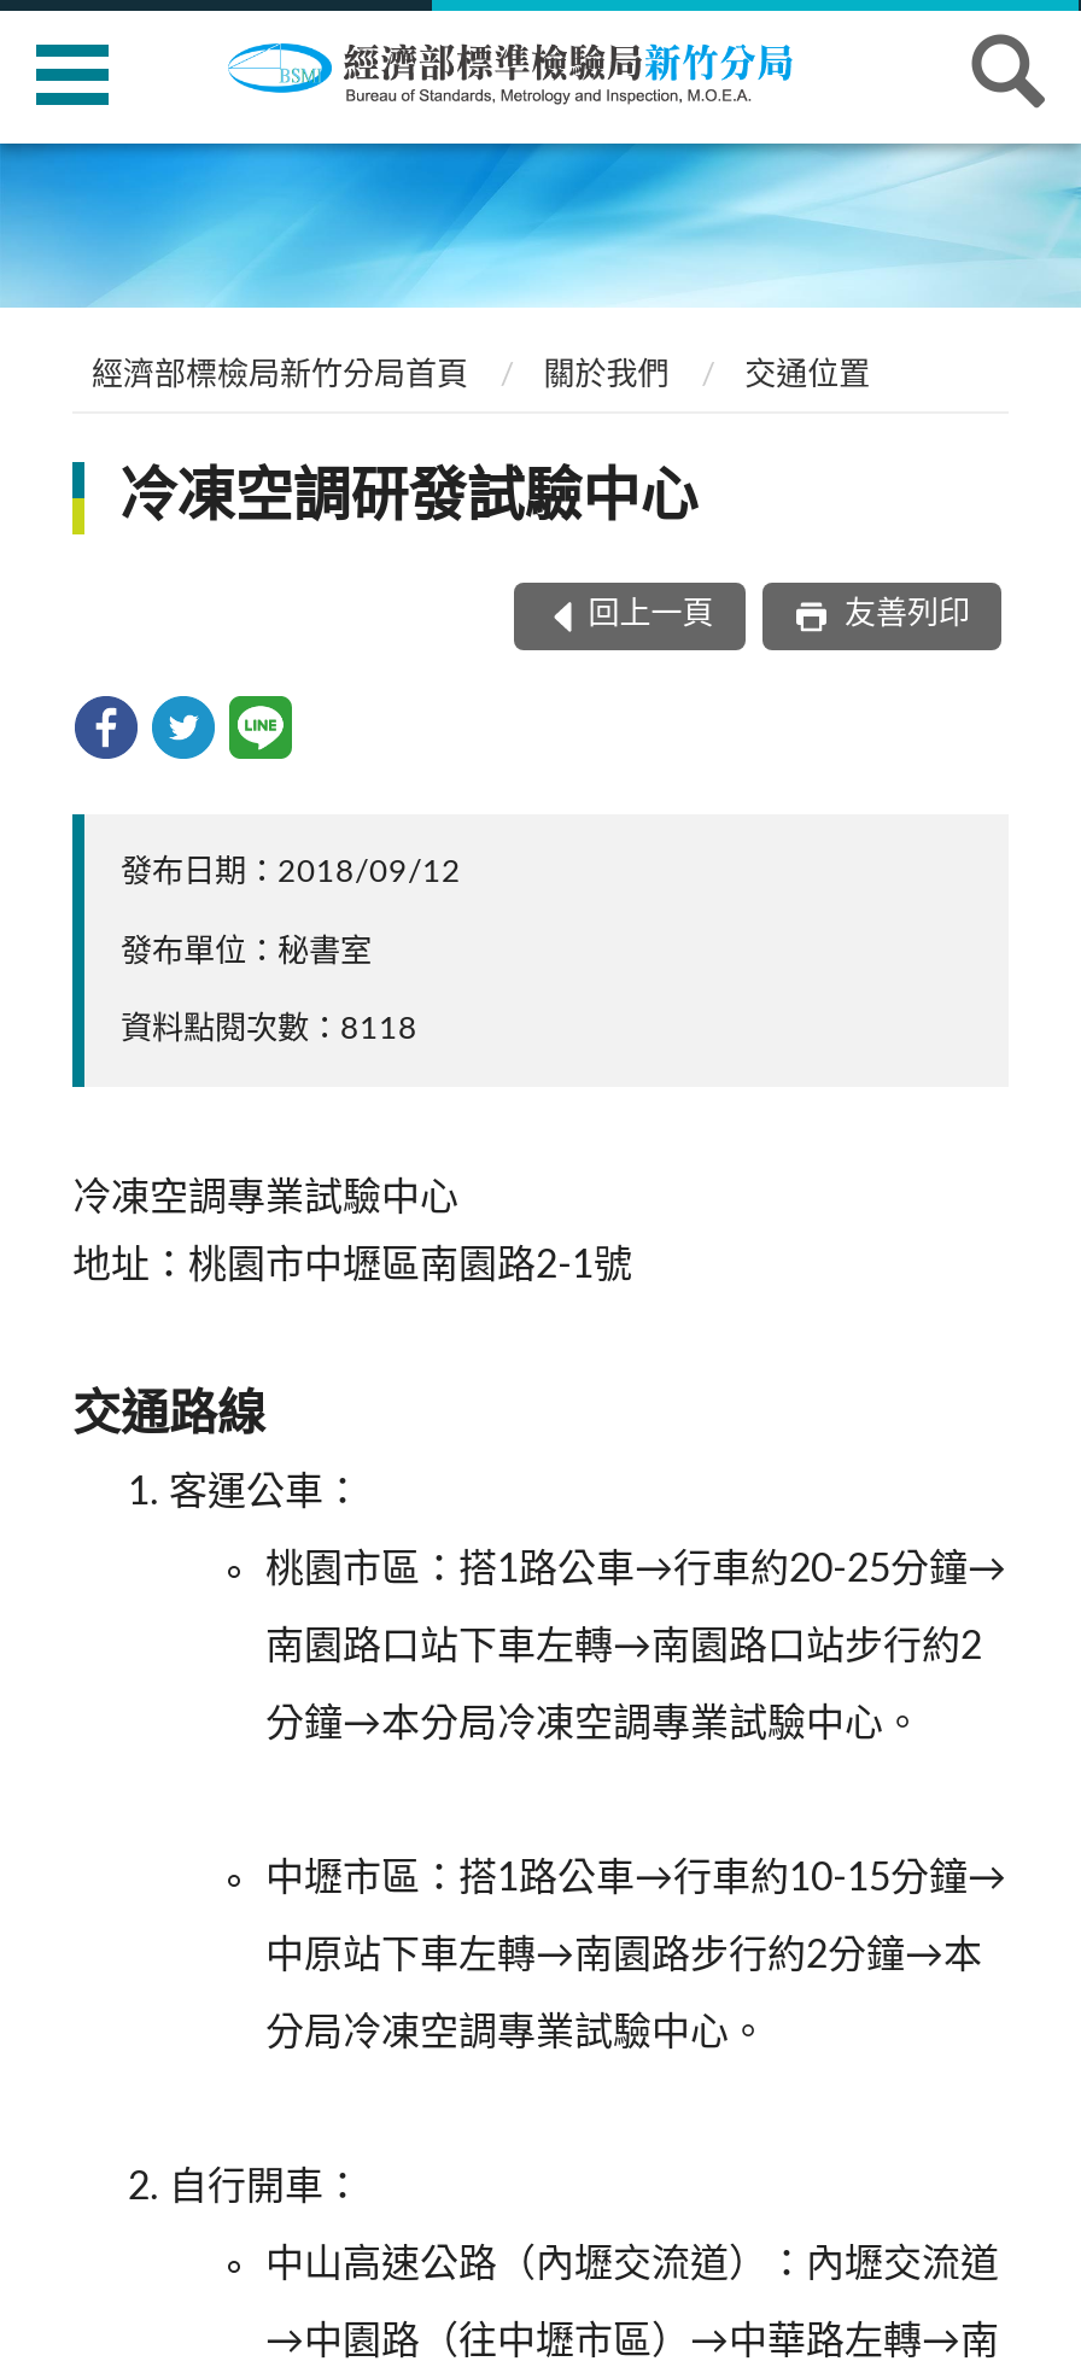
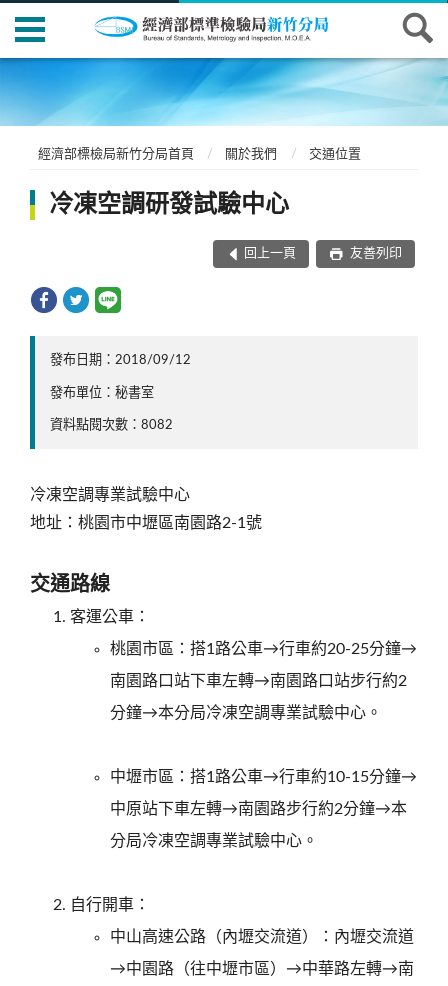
- 資料點閱次數：8118
+ 資料點閱次數：8082
